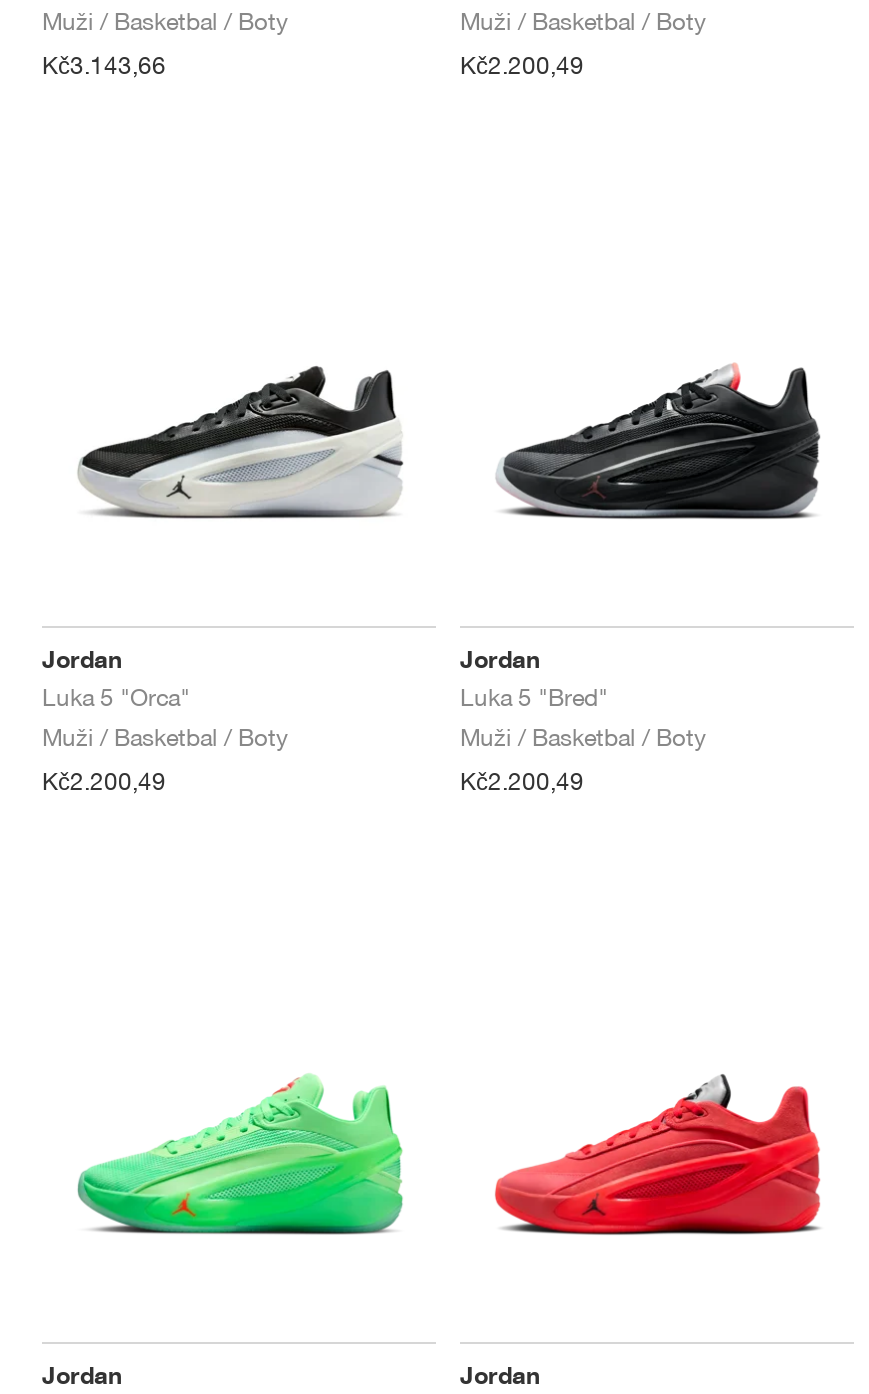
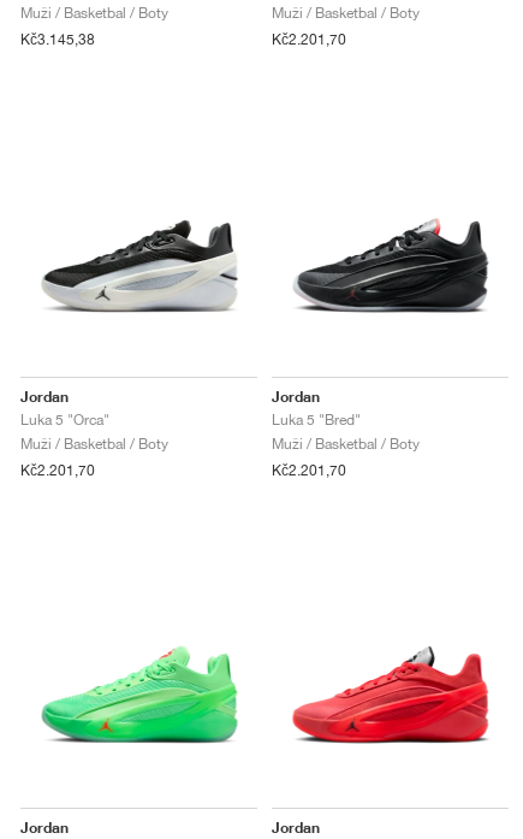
- Kč3.143,66
+ Kč3.145,38

- Kč2.200,49
+ Kč2.201,70

- Kč2.200,49
+ Kč2.201,70

- Kč2.200,49
+ Kč2.201,70
